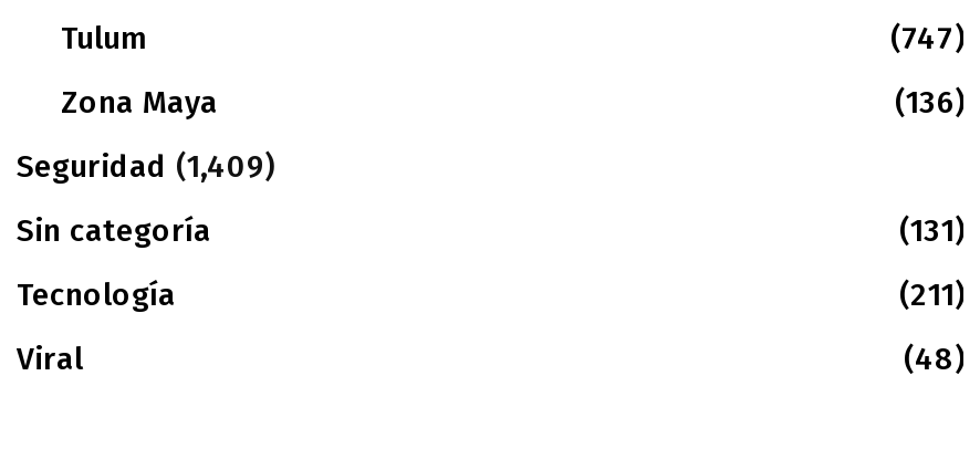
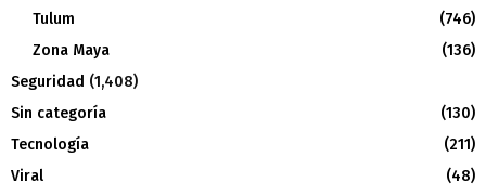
- (747)
+ (746)

- Seguridad (1,409)
+ Seguridad (1,408)

- (131)
+ (130)
